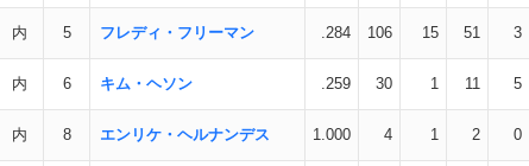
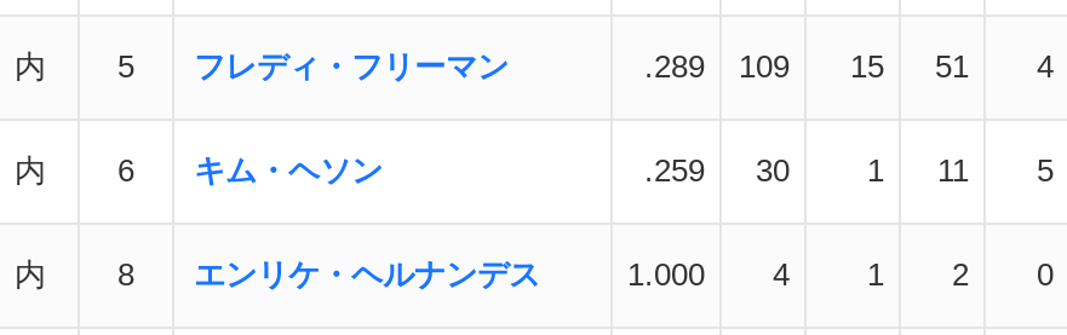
- .284
+ .289

- 106
+ 109

- 3
+ 4
